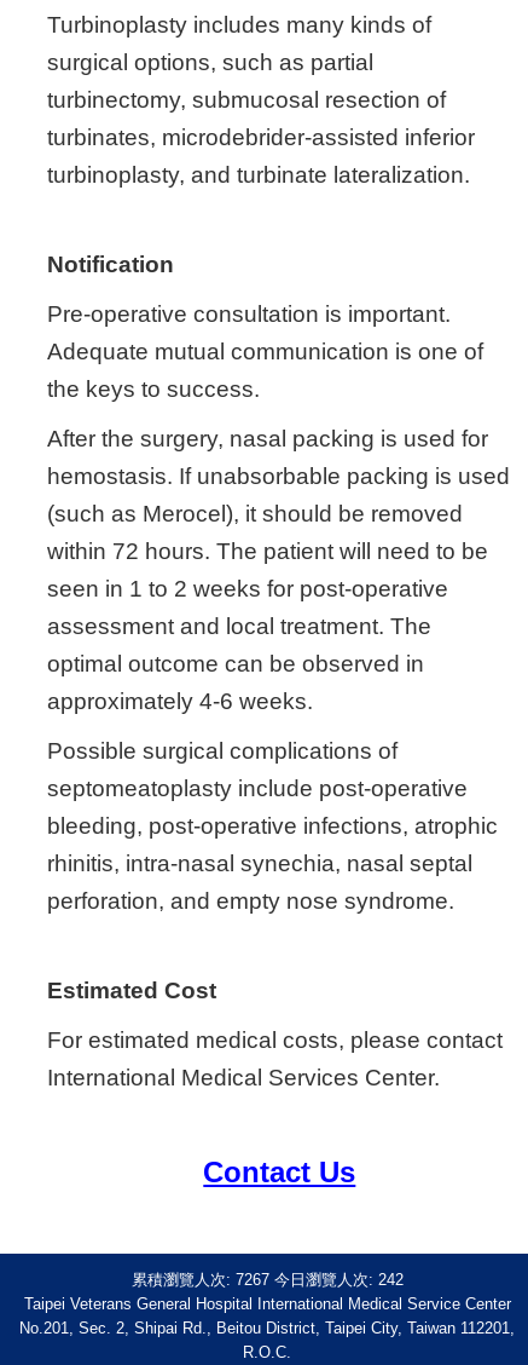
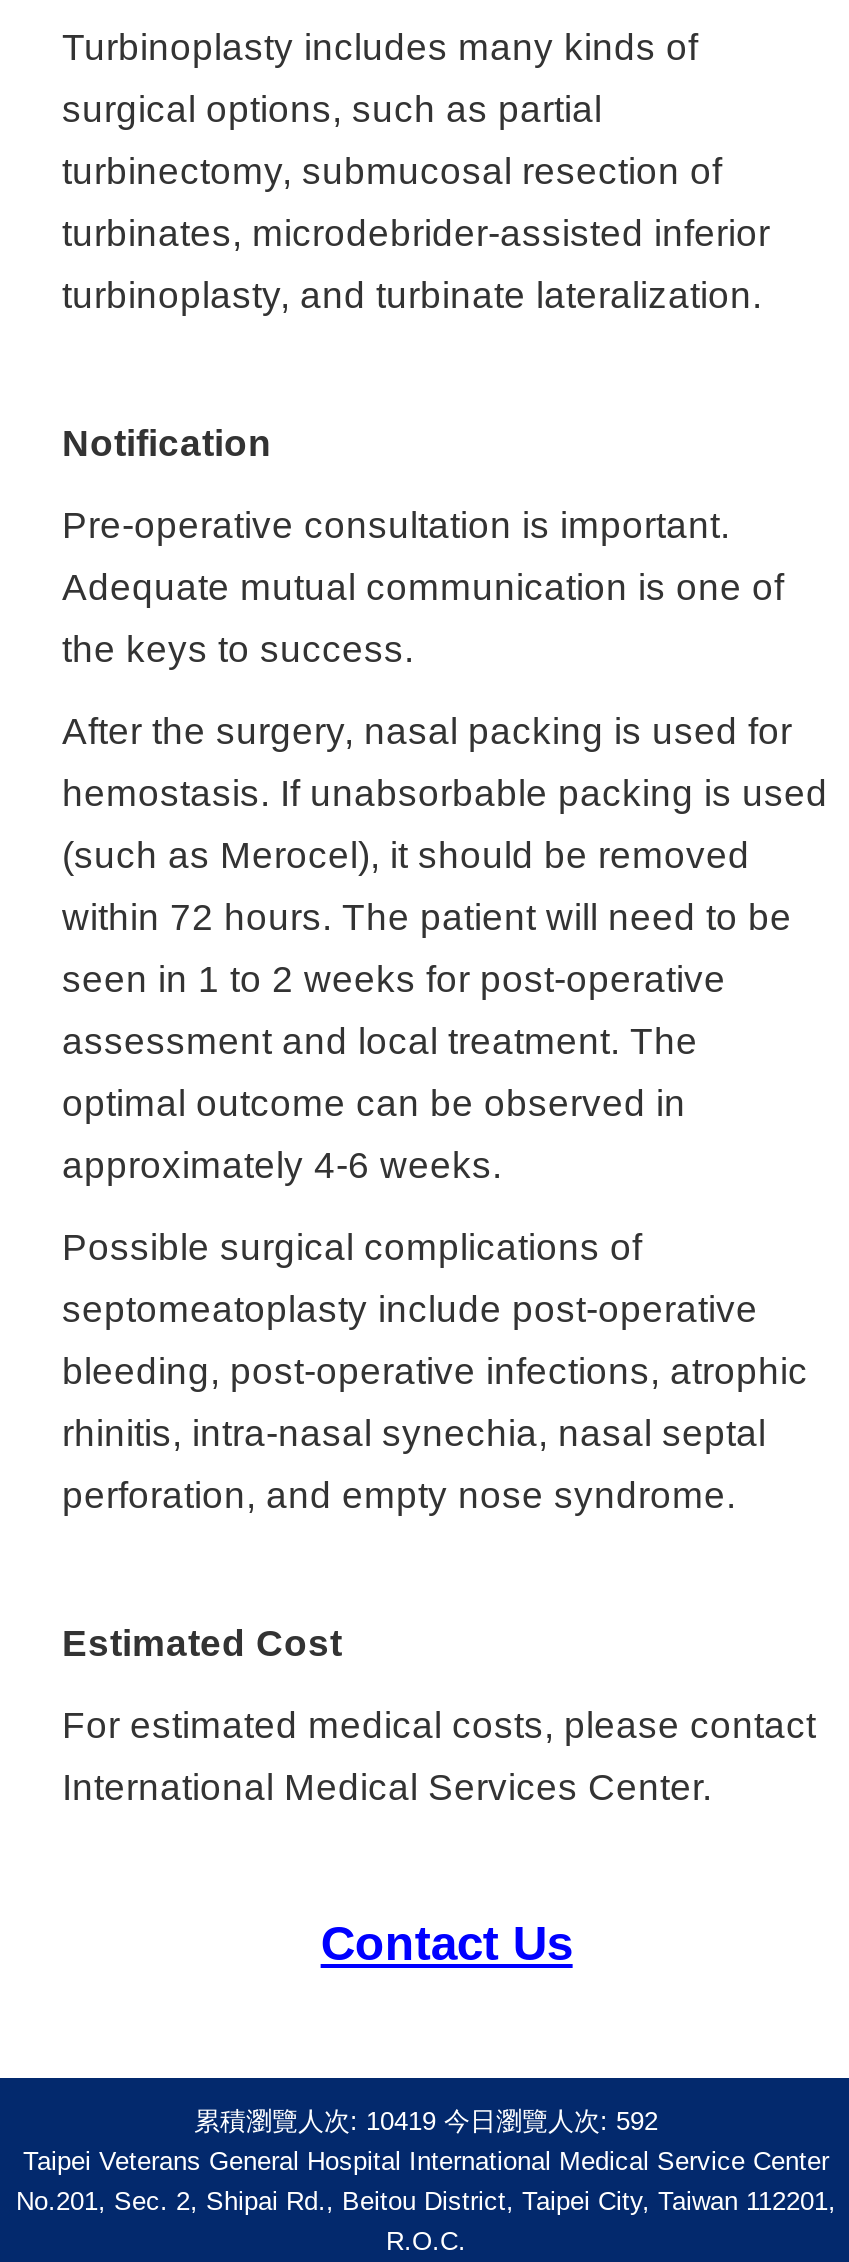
- 累積瀏覽人次: 7267 今日瀏覽人次: 242
+ 累積瀏覽人次: 10419 今日瀏覽人次: 592
